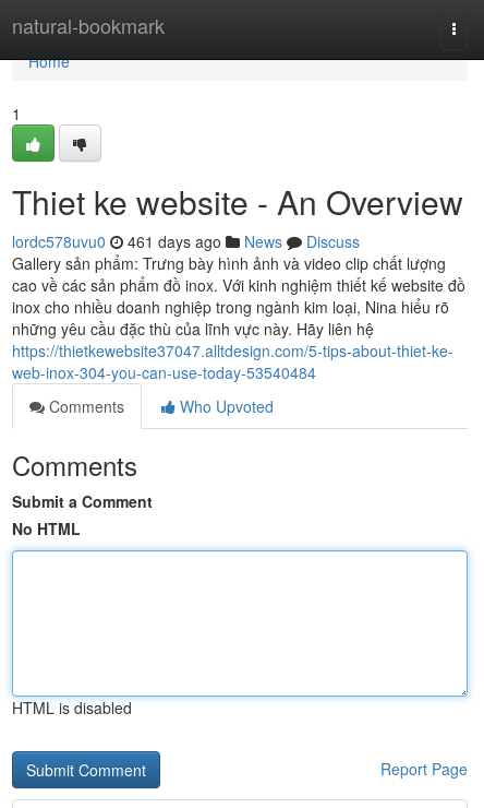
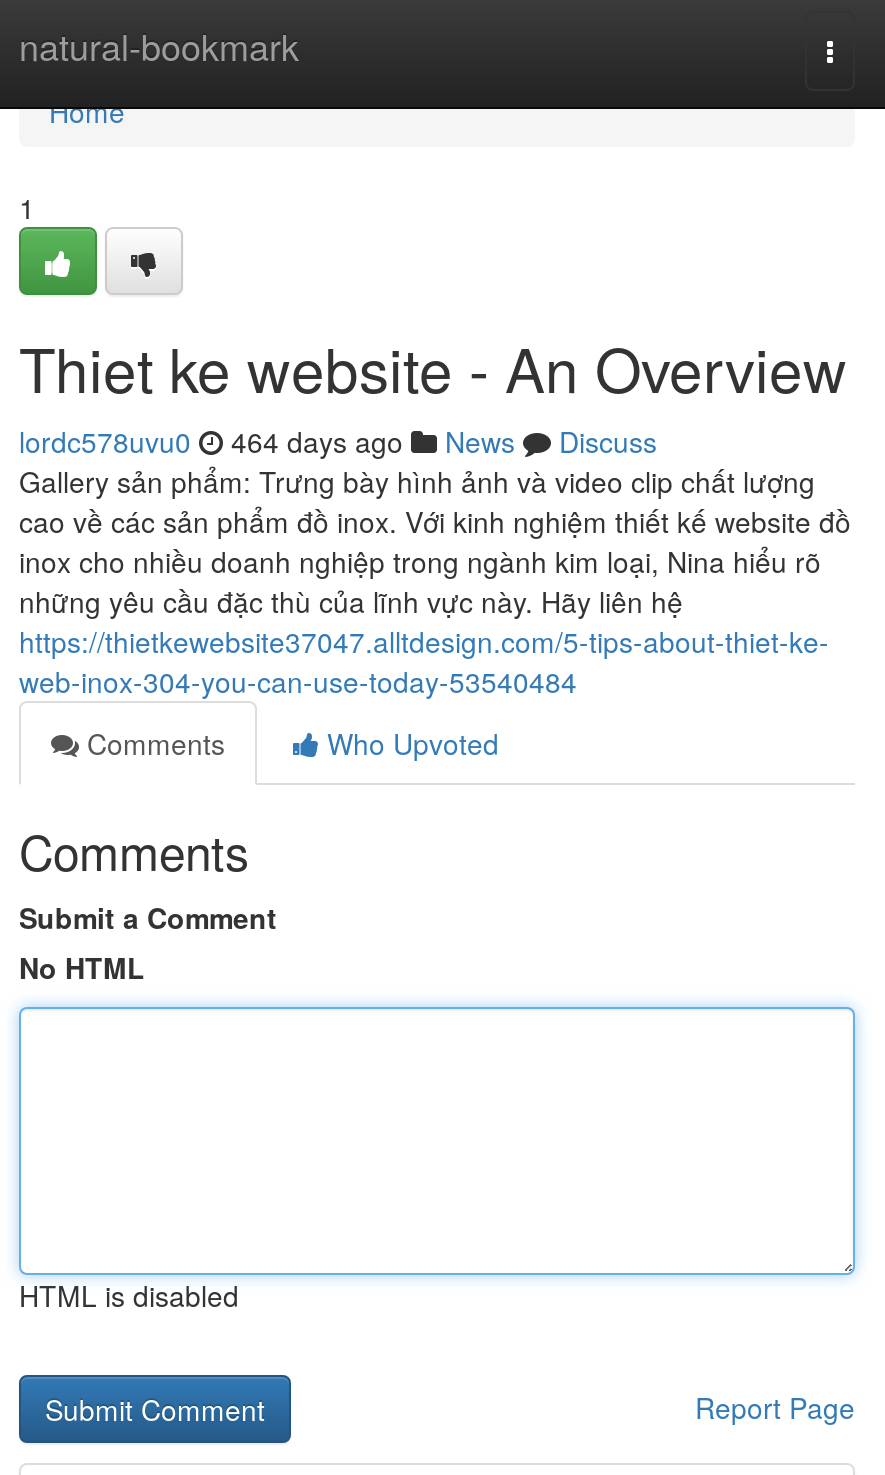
- lordc578uvu0 461 days ago News Discuss
+ lordc578uvu0 464 days ago News Discuss
